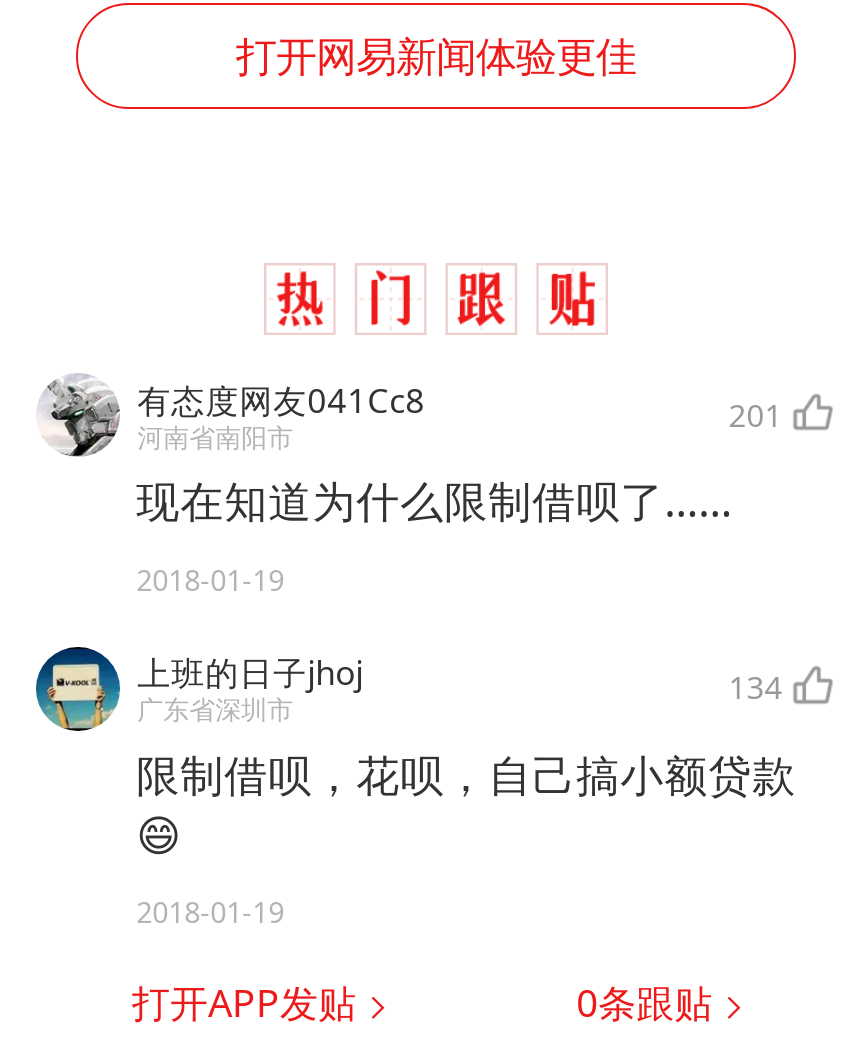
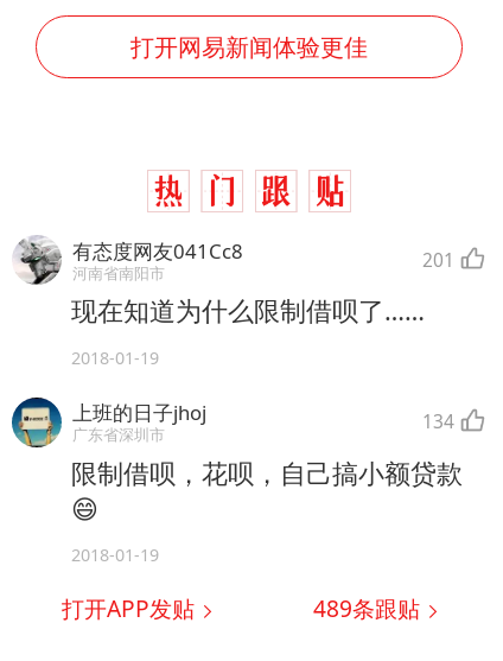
- 0条跟贴
+ 489条跟贴
